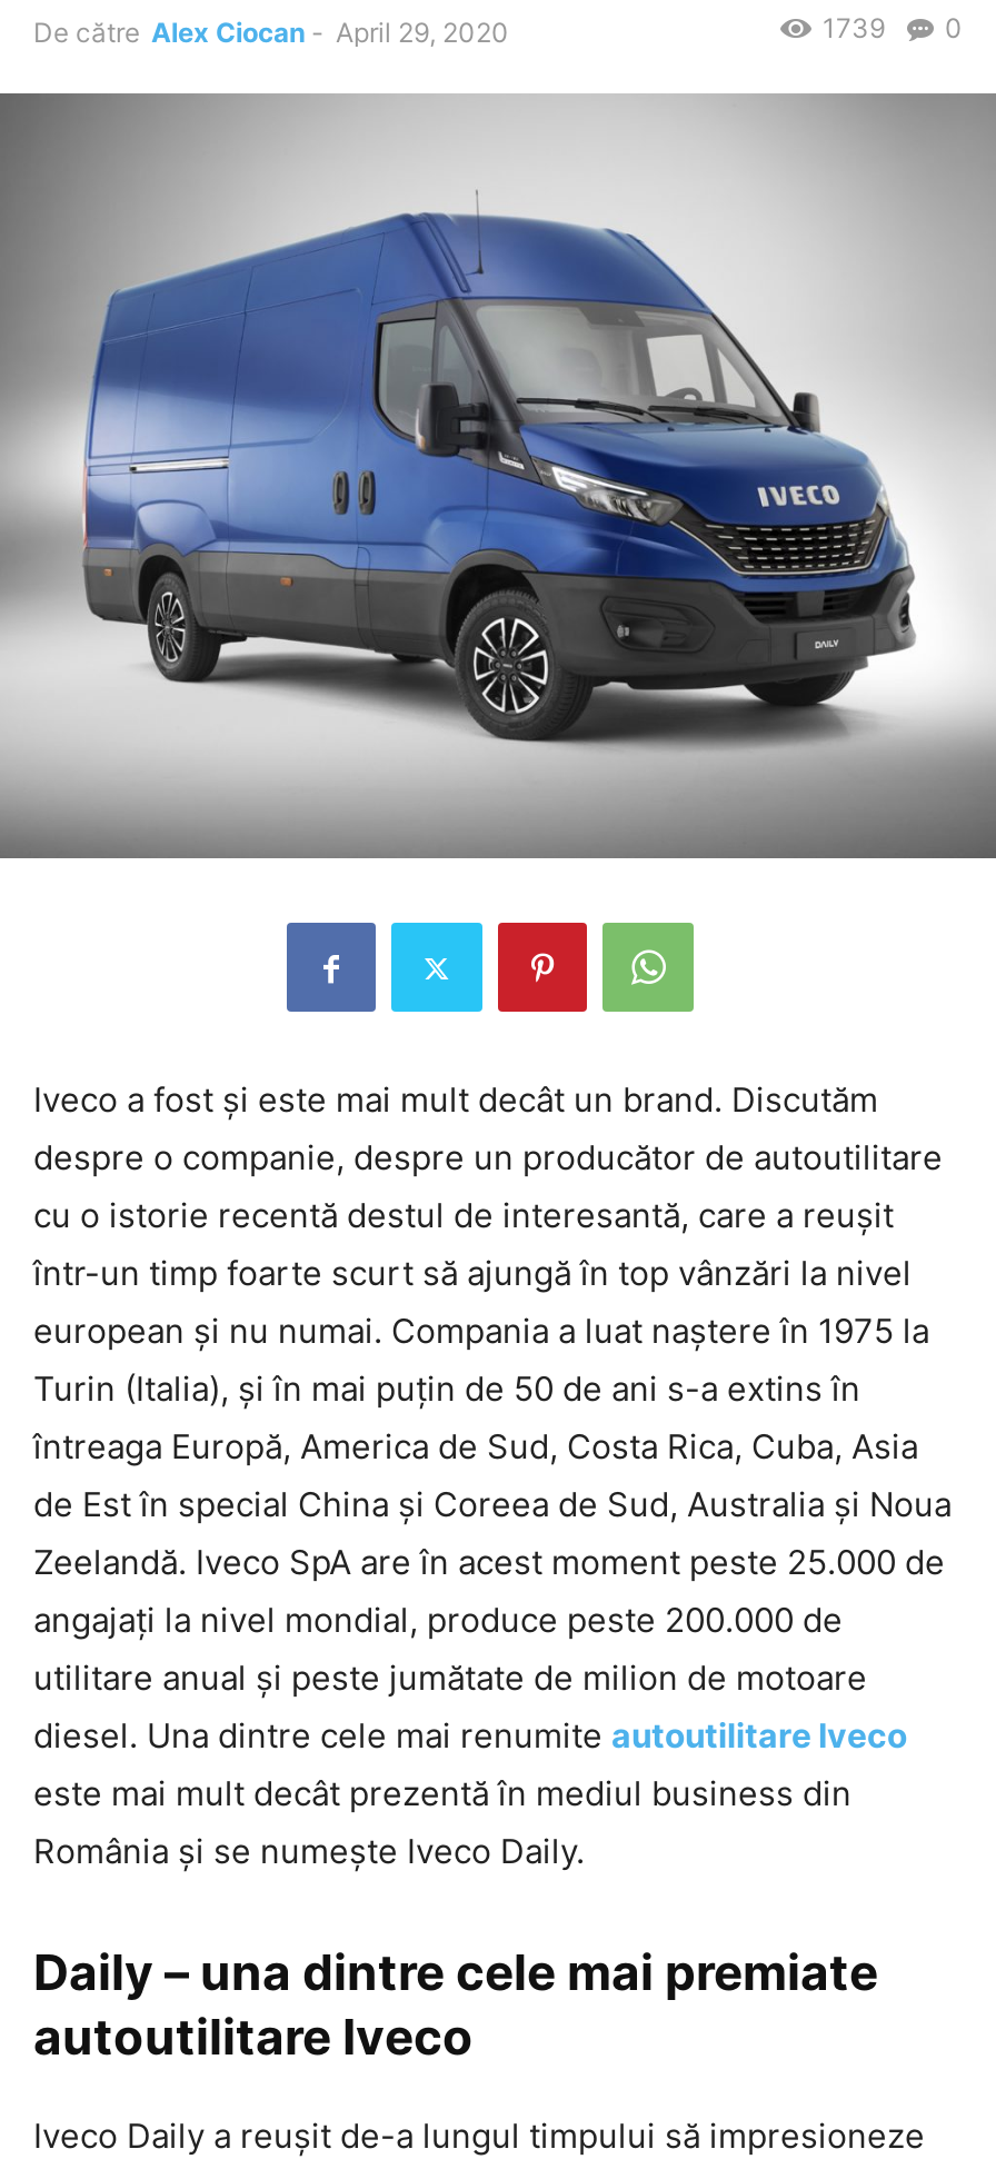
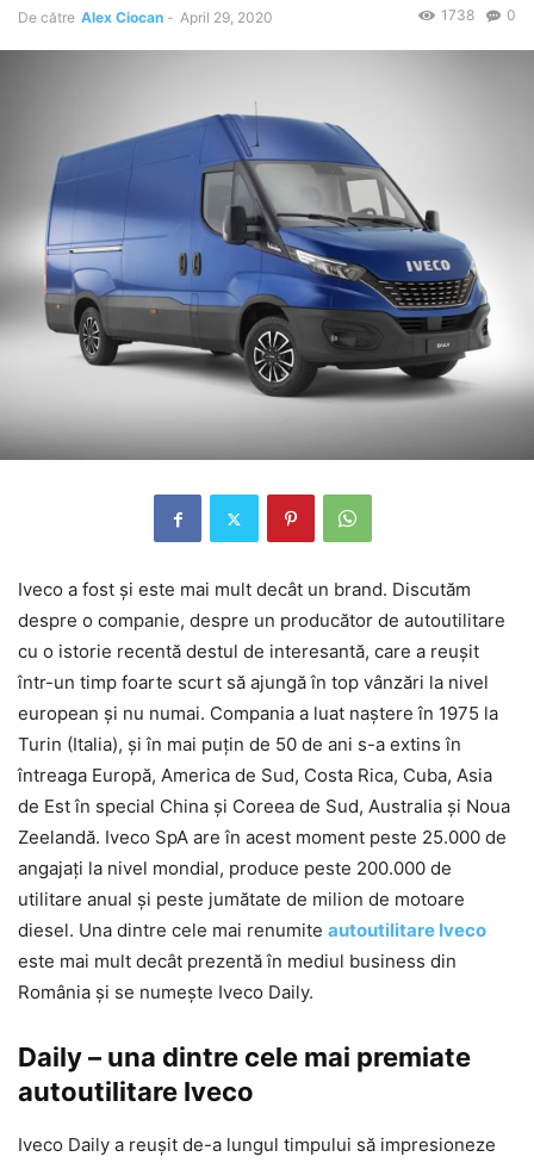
- 1739 0
+ 1738 0
